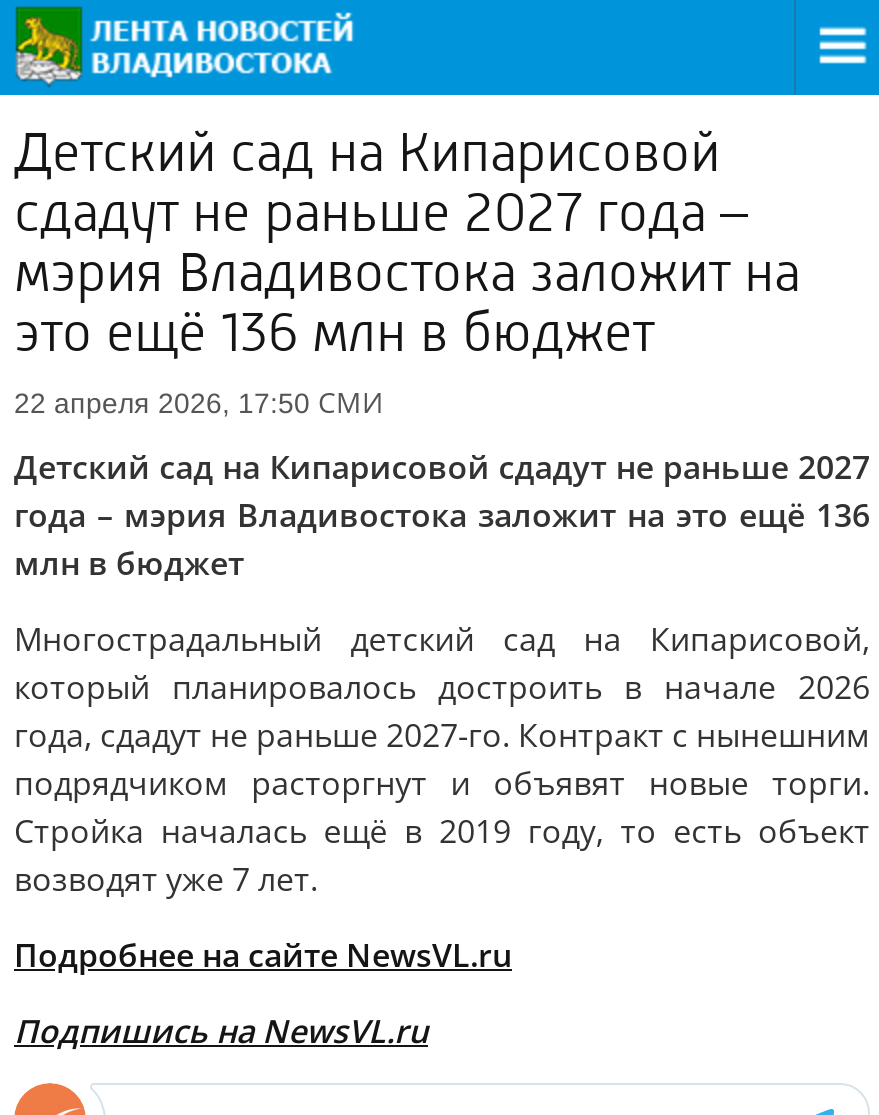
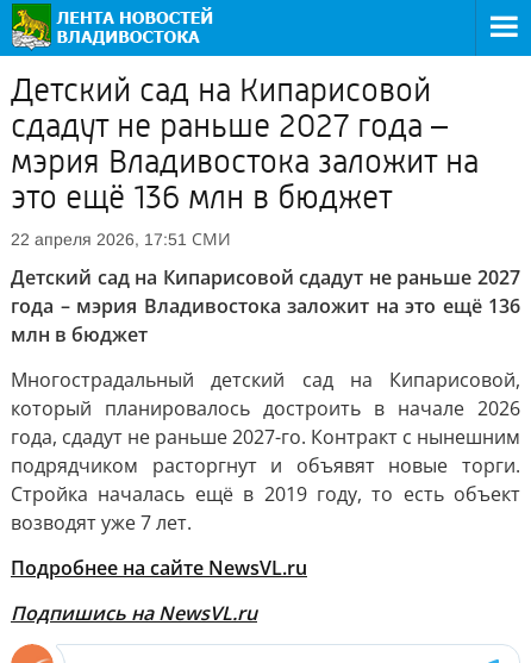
- 22 апреля 2026, 17:50 СМИ
+ 22 апреля 2026, 17:51 СМИ
